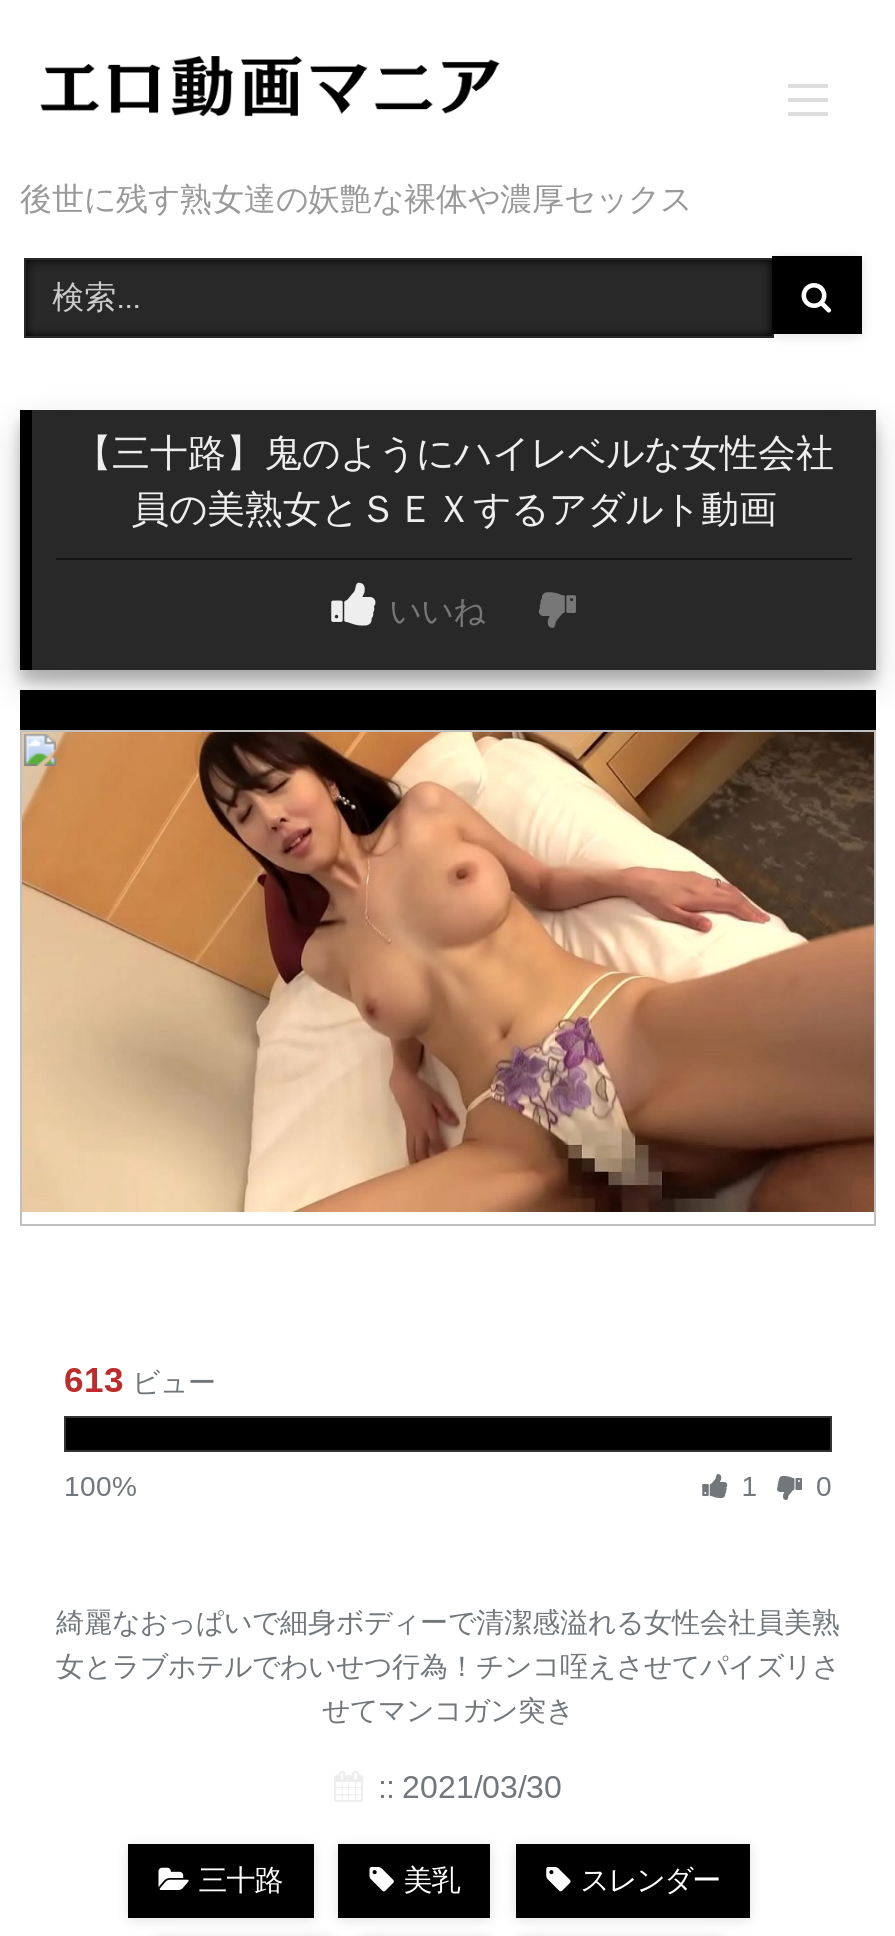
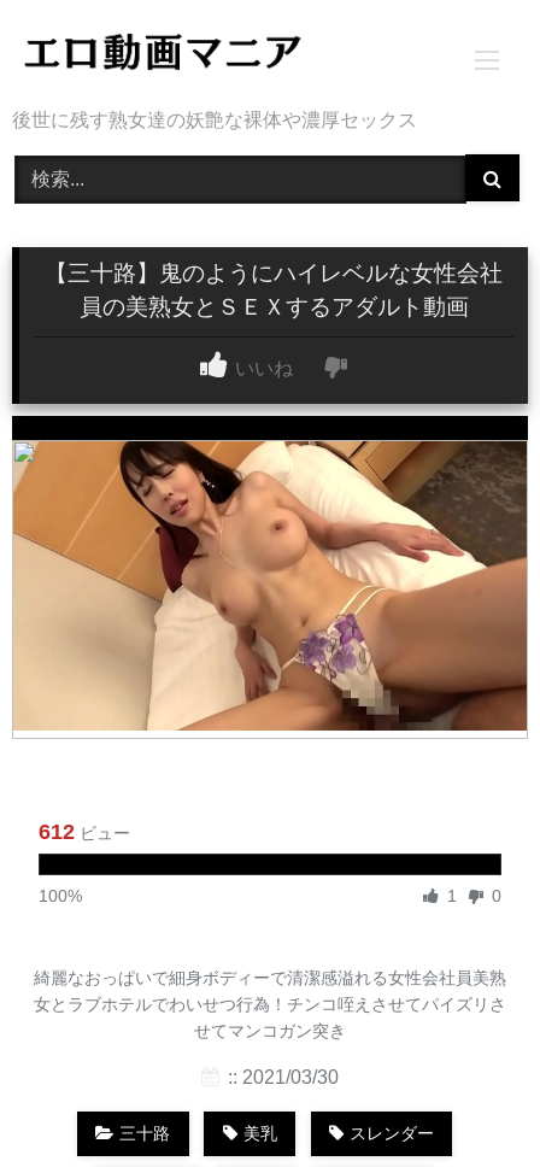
- 613ビュー
+ 612ビュー
